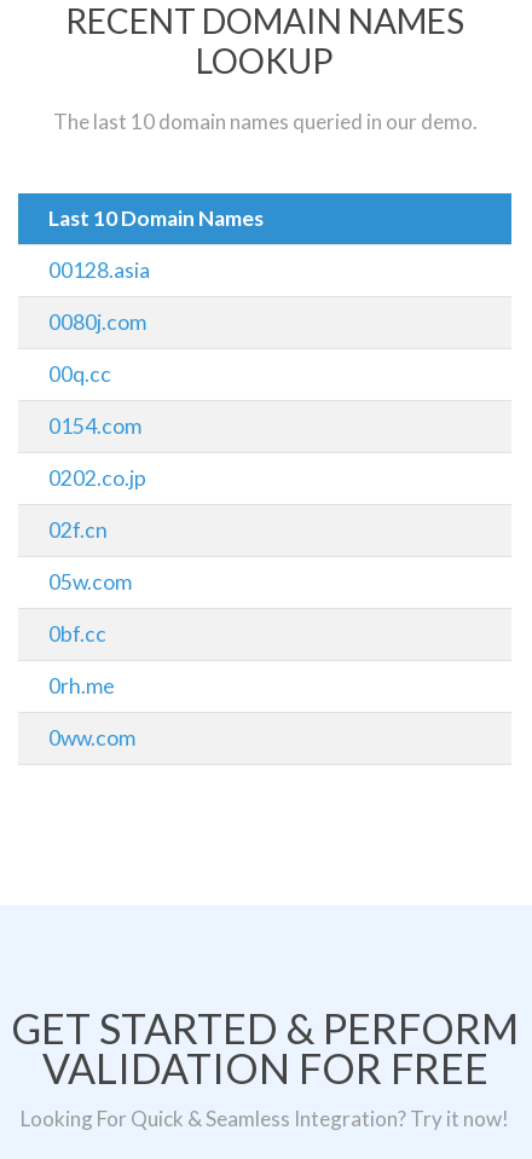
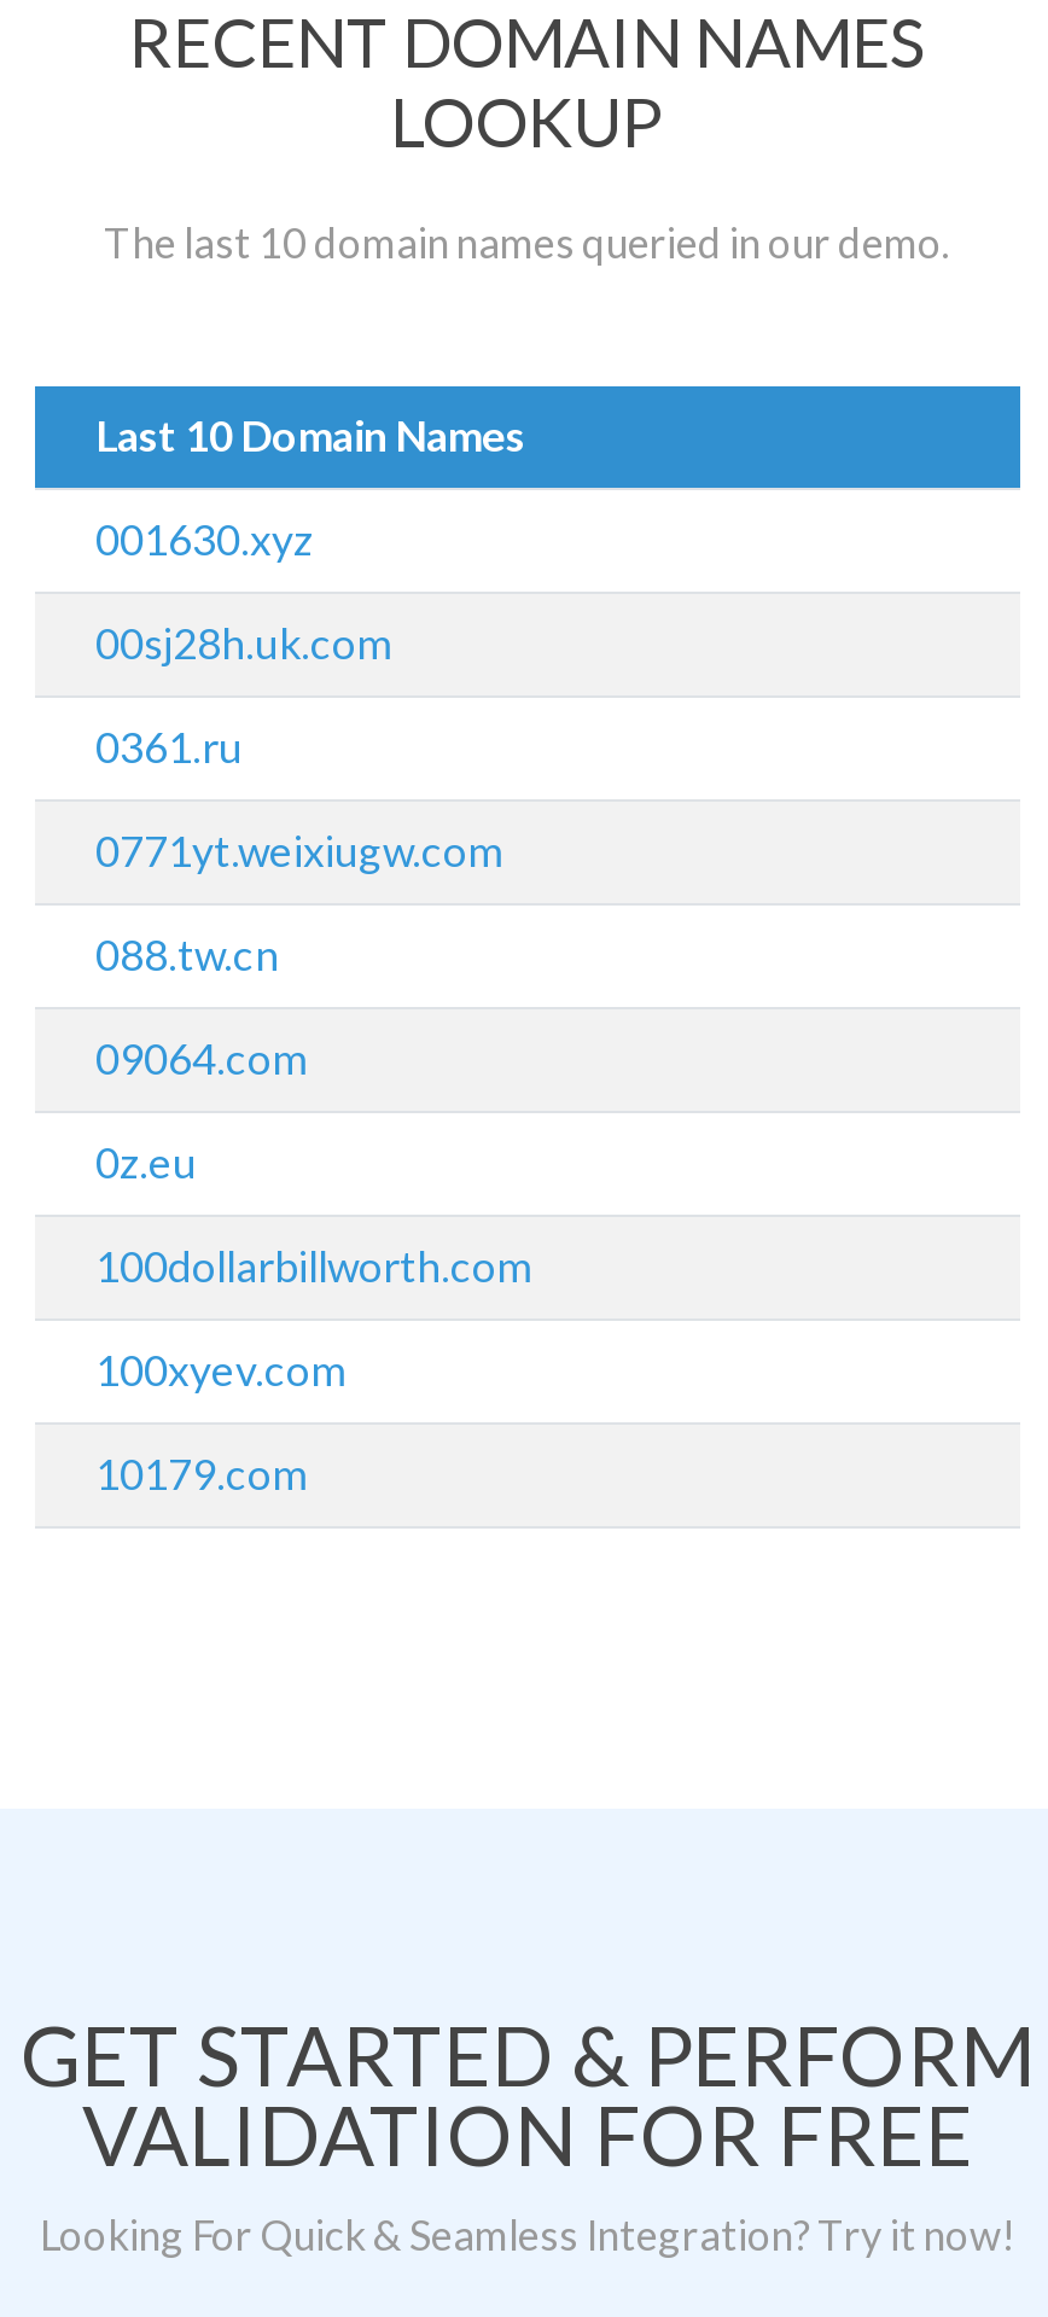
- 00128.asia
+ 001630.xyz

- 0080j.com
+ 00sj28h.uk.com

- 00q.cc
+ 0361.ru

- 0154.com
+ 0771yt.weixiugw.com

- 0202.co.jp
+ 088.tw.cn

- 02f.cn
+ 09064.com

- 05w.com
+ 0z.eu

- 0bf.cc
+ 100dollarbillworth.com

- 0rh.me
+ 100xyev.com

- 0ww.com
+ 10179.com
